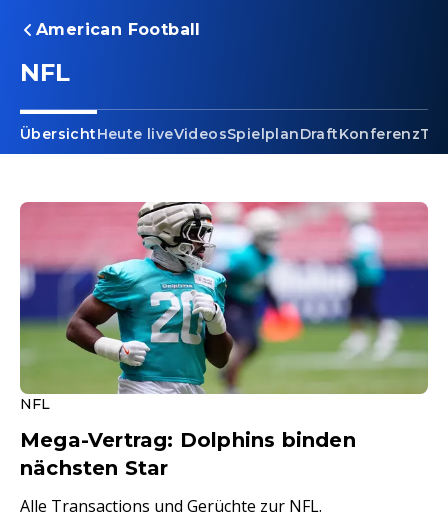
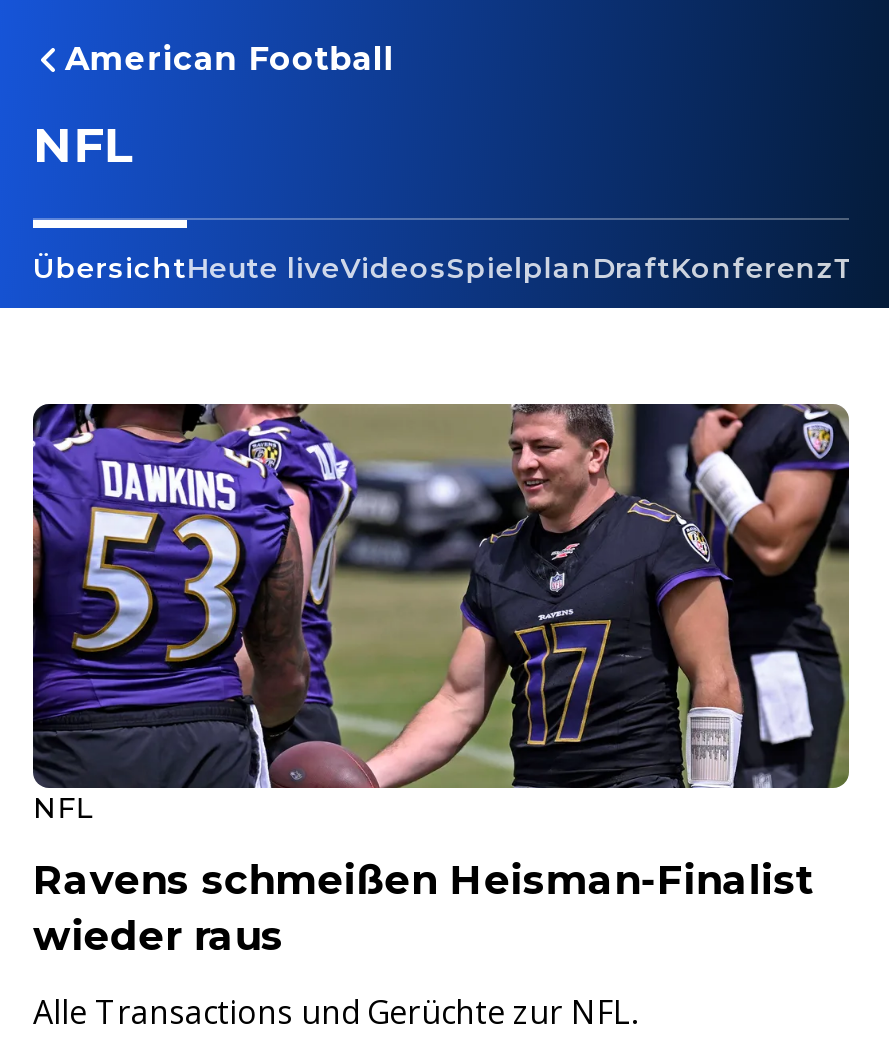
- [image]
- Mega-Vertrag: Dolphins binden
- nächsten Star
+ [image]
+ Ravens schmeißen Heisman-Finalist
+ wieder raus
